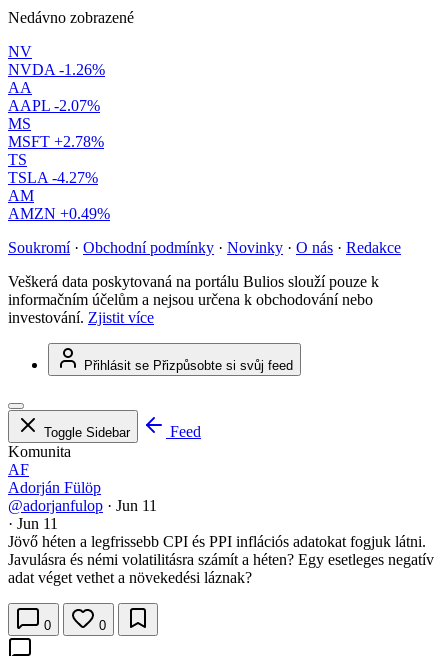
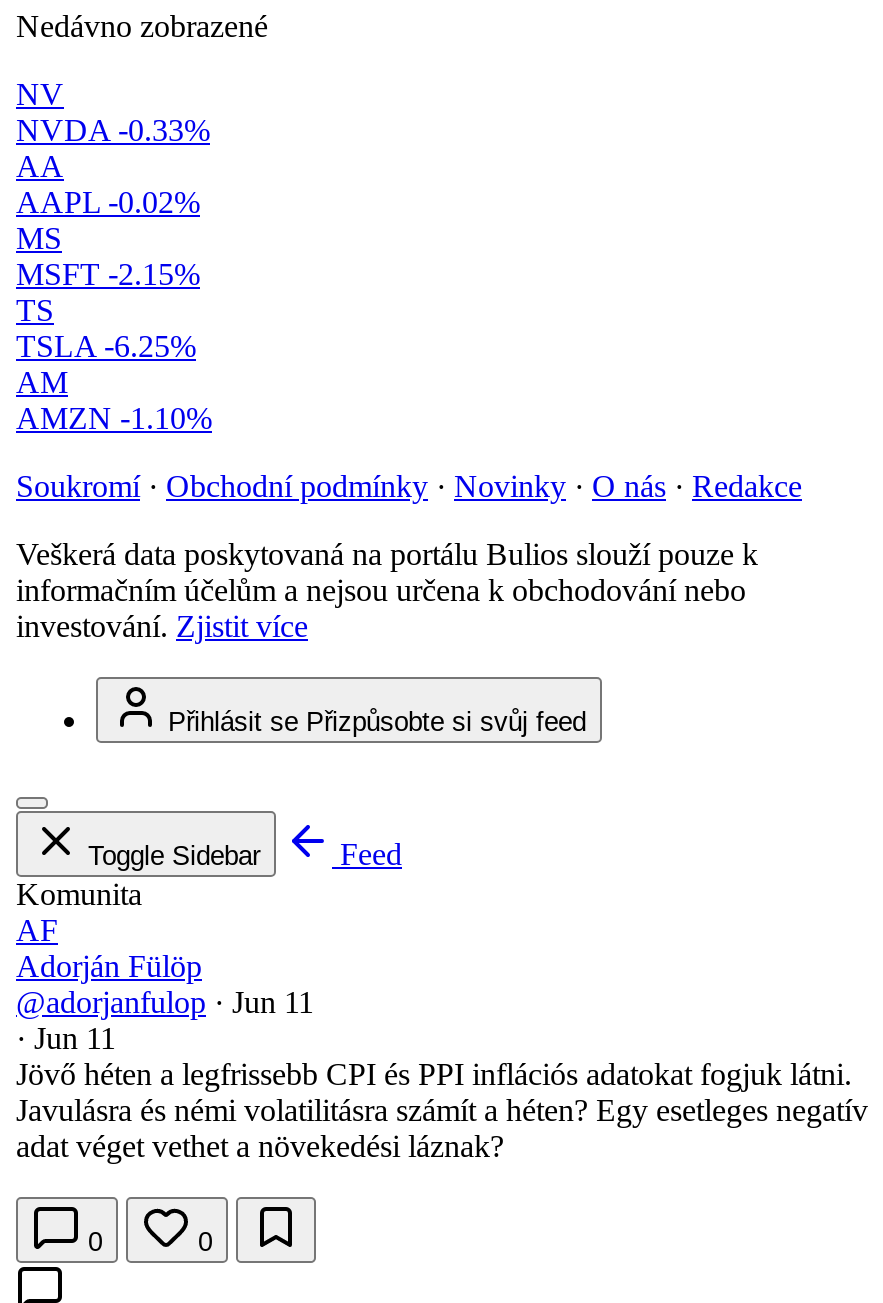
- NVDA -1.26%
+ NVDA -0.33%

- AAPL -2.07%
+ AAPL -0.02%

- MSFT +2.78%
+ MSFT -2.15%

- TSLA -4.27%
+ TSLA -6.25%

- AMZN +0.49%
+ AMZN -1.10%
